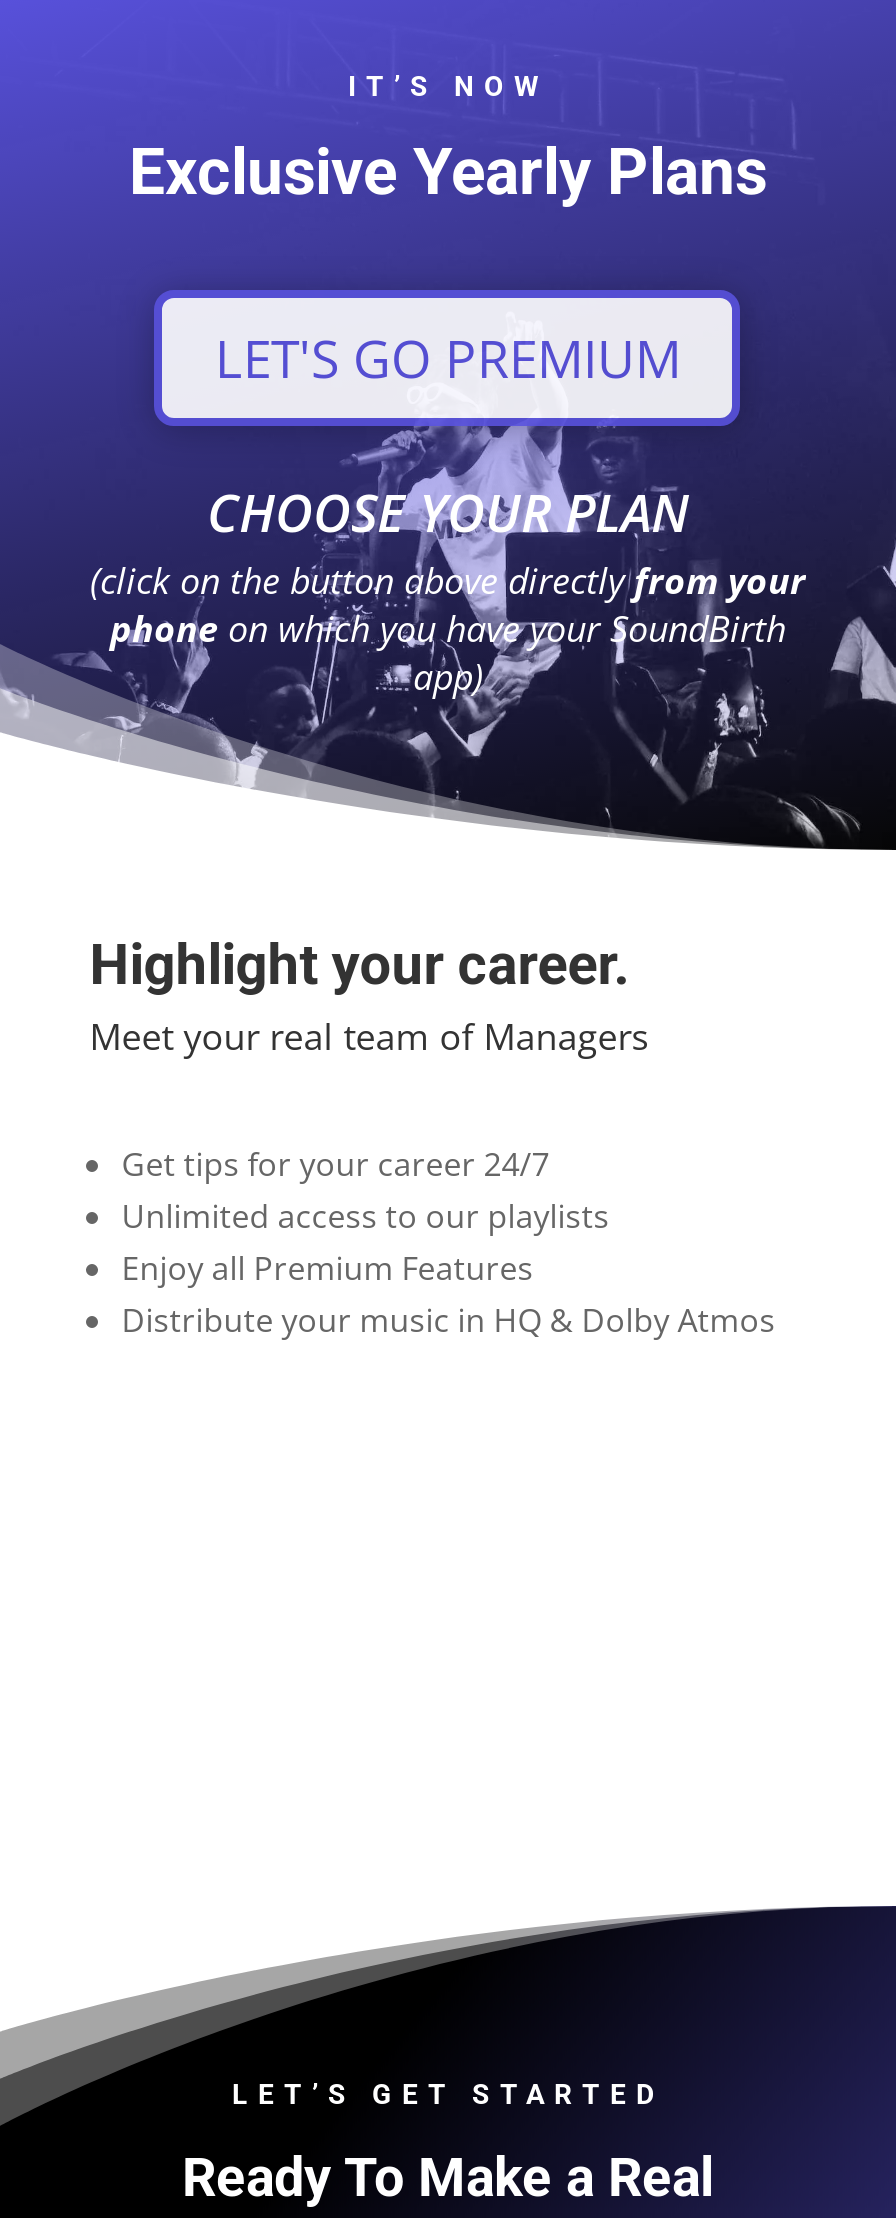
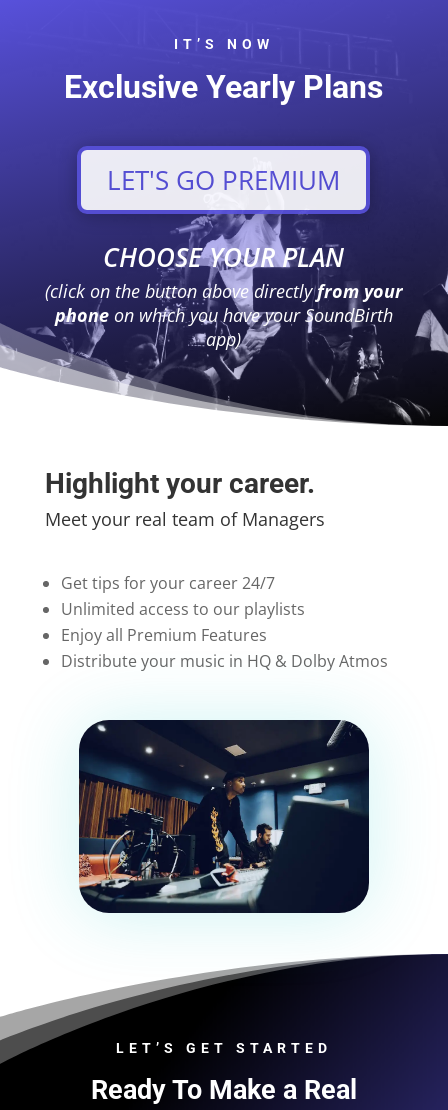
+ [image]
